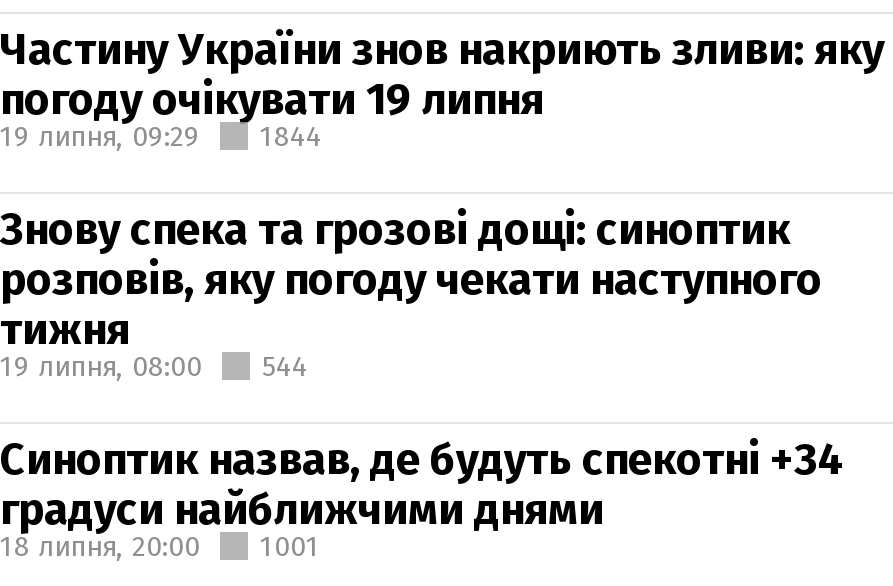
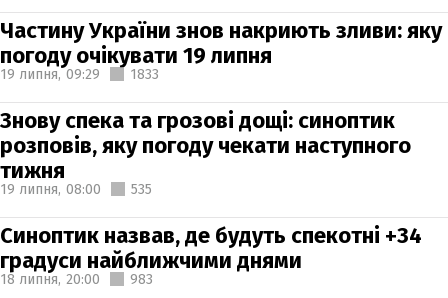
- 19 липня, 09:29 1844
+ 19 липня, 09:29 1833

- 19 липня, 08:00 544
+ 19 липня, 08:00 535

- 18 липня, 20:00 1001
+ 18 липня, 20:00 983
